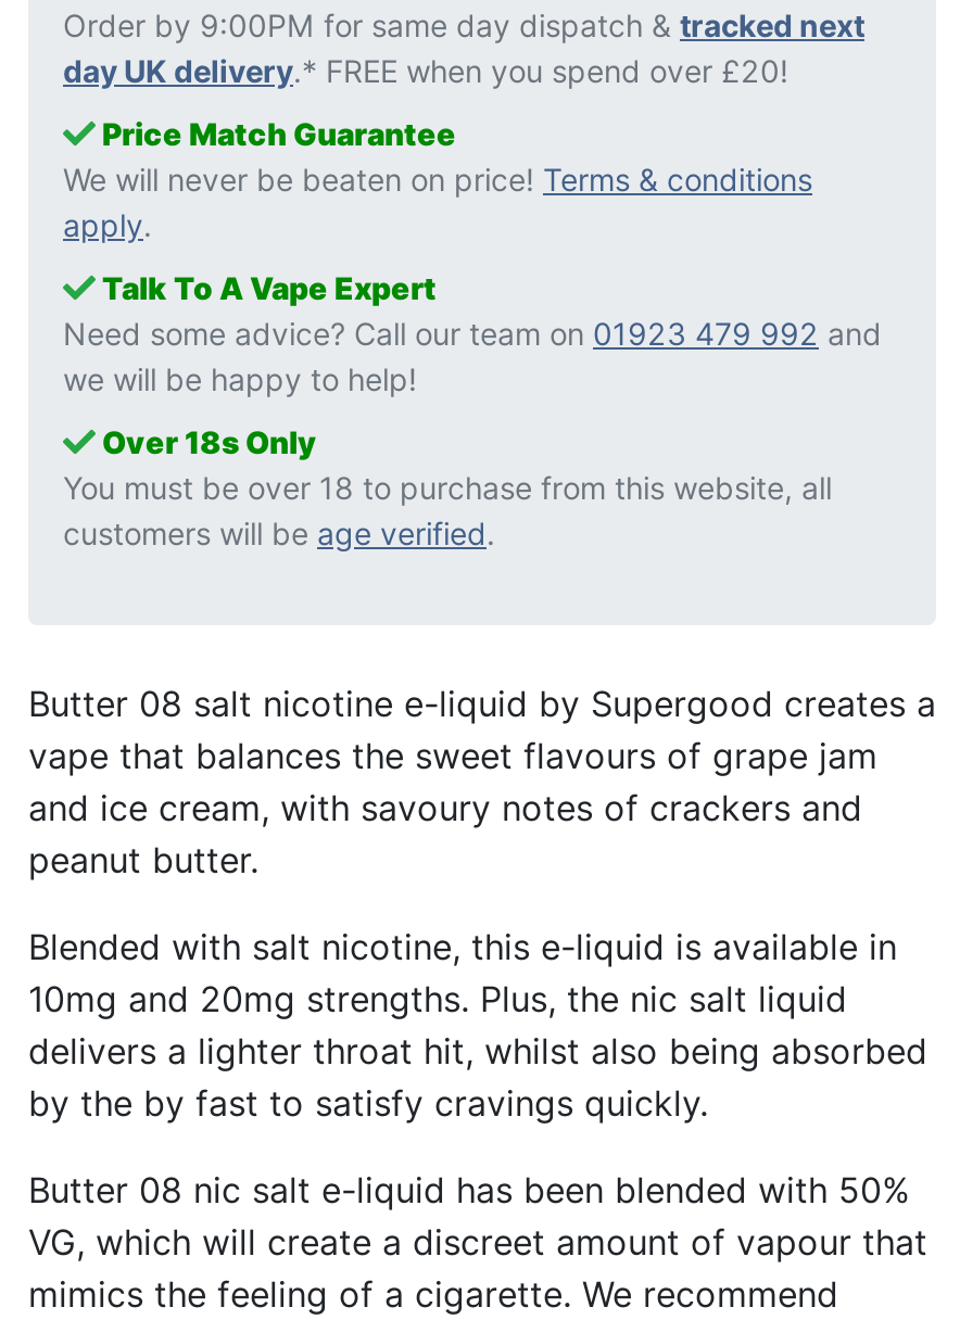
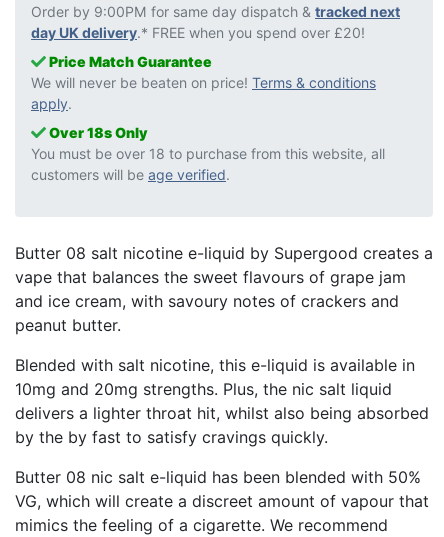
- Talk To A Vape Expert
- Need some advice? Call our team on 01923 479 992 and
- we will be happy to help!
